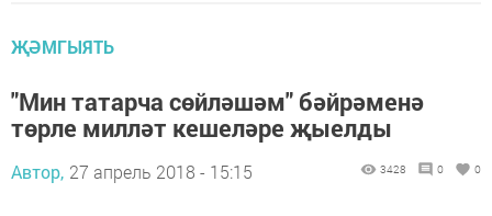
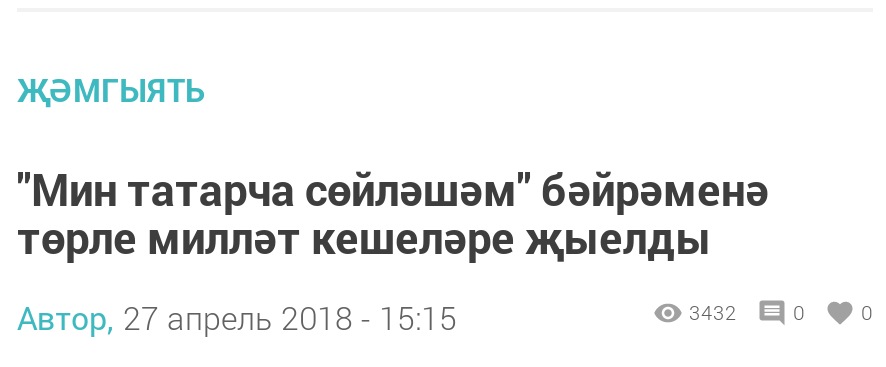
- 3428
+ 3432
